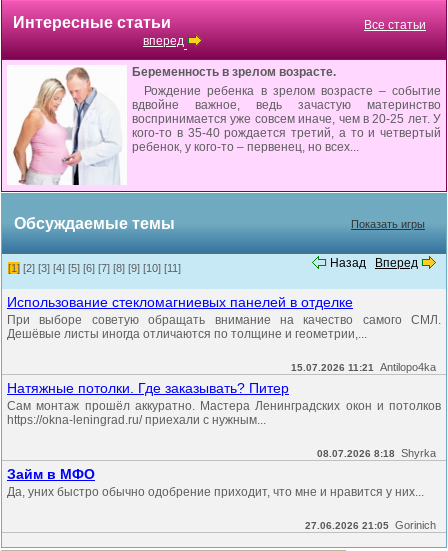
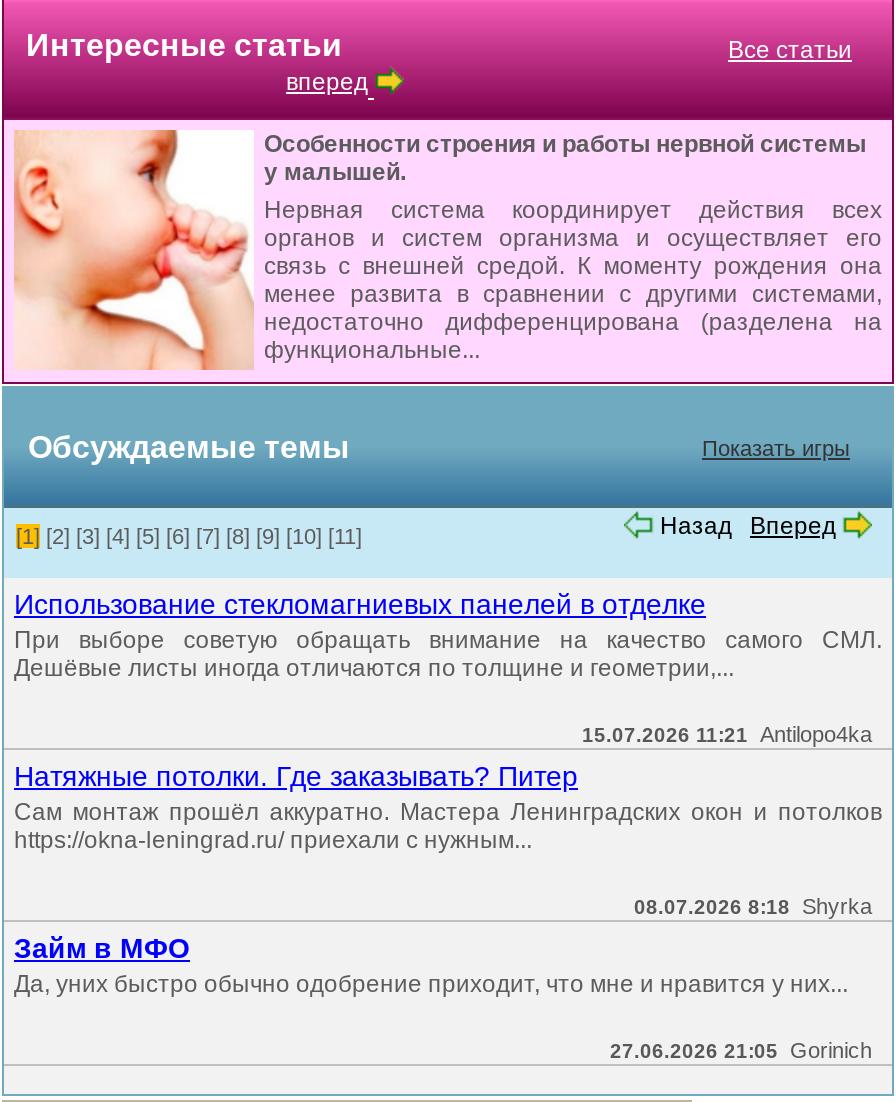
- [image]
- Беременность в зрелом возрасте.
- Рождение ребенка в зрелом возрасте – событие
- вдвойне важное, ведь зачастую материнство
- воспринимается уже совсем иначе, чем в 20-25 лет. У
- кого-то в 35-40 рождается третий, а то и четвертый
- ребенок, у кого-то – первенец, но всех...
+ [image]
+ Особенности строения и работы нервной системы
+ у малышей.
+ Нервная система координирует действия всех
+ органов и систем организма и осуществляет его
+ связь с внешней средой. К моменту рождения она
+ менее развита в сравнении с другими системами,
+ недостаточно дифференцирована (разделена на
+ функциональные...
